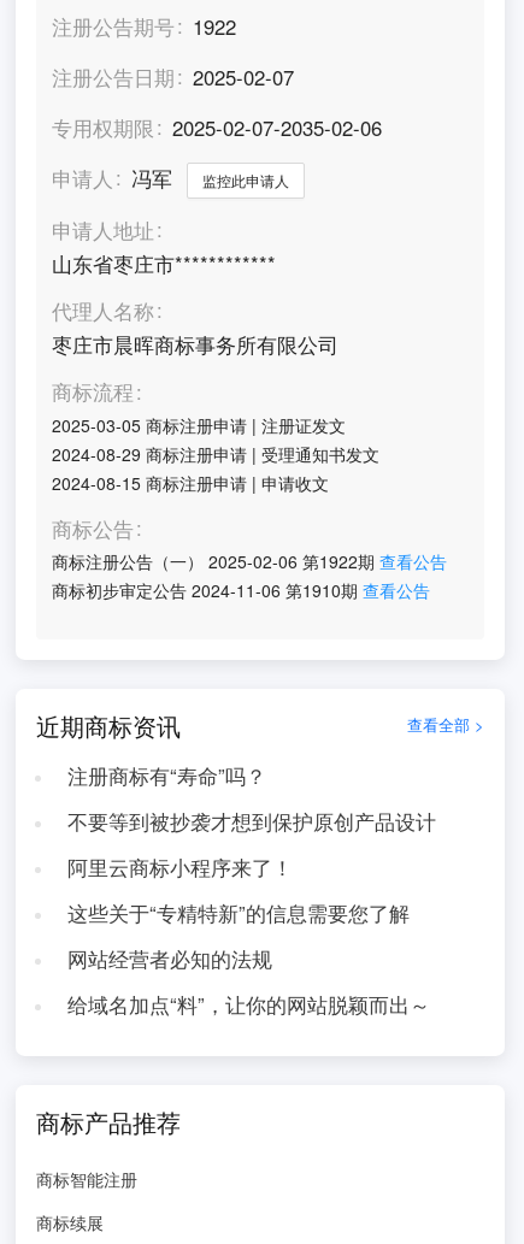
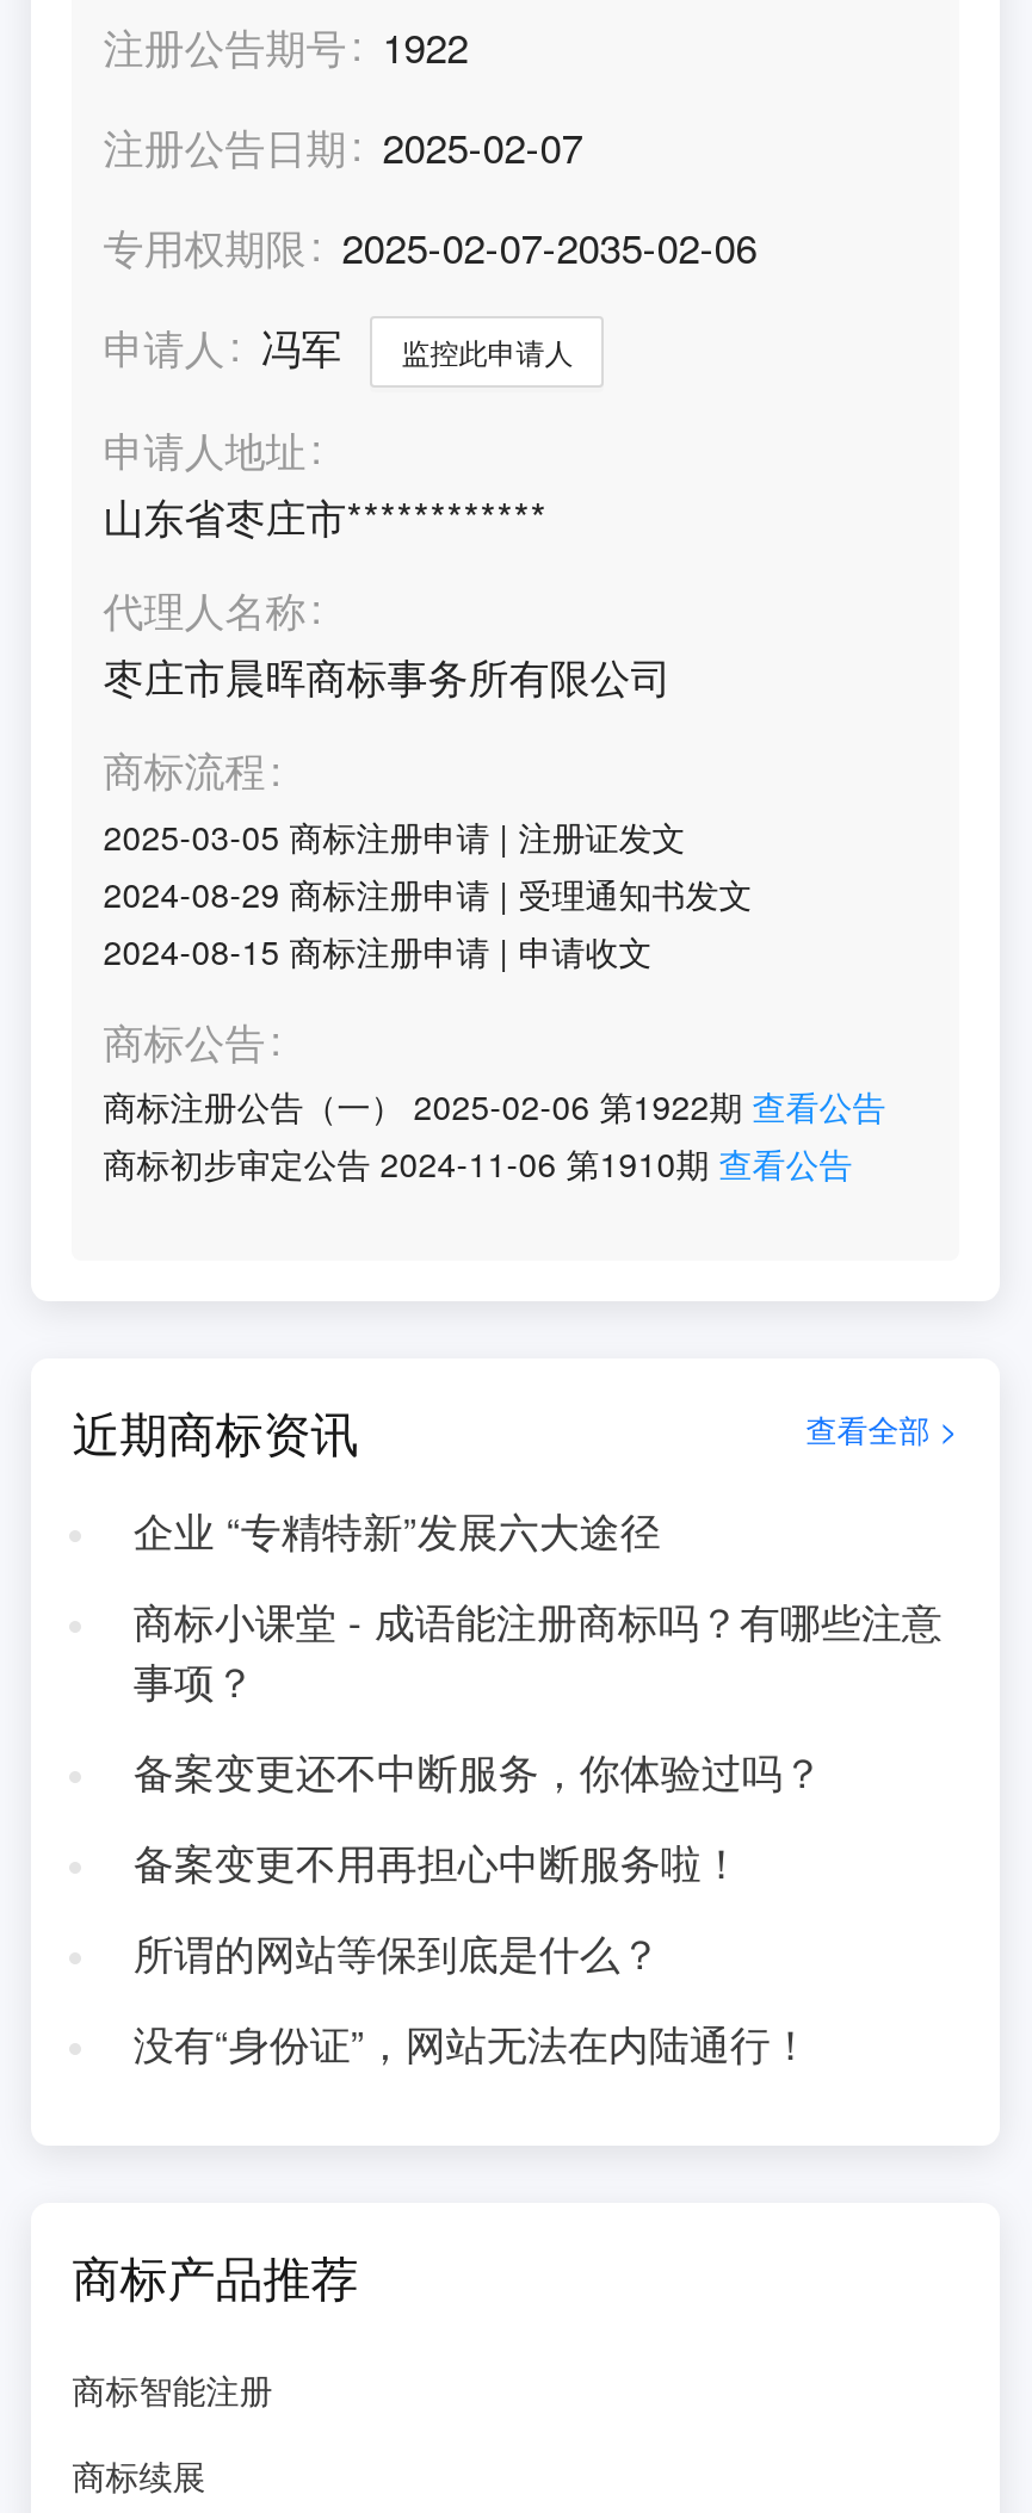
- 注册商标有“寿命”吗？
+ 企业 “专精特新”发展六大途径

- 不要等到被抄袭才想到保护原创产品设计
+ 商标小课堂 - 成语能注册商标吗？有哪些注意
+ 事项？

- 阿里云商标小程序来了！
+ 备案变更还不中断服务，你体验过吗？

- 这些关于“专精特新”的信息需要您了解
+ 备案变更不用再担心中断服务啦！

- 网站经营者必知的法规
+ 所谓的网站等保到底是什么？

- 给域名加点“料”，让你的网站脱颖而出～
+ 没有“身份证”，网站无法在内陆通行！
